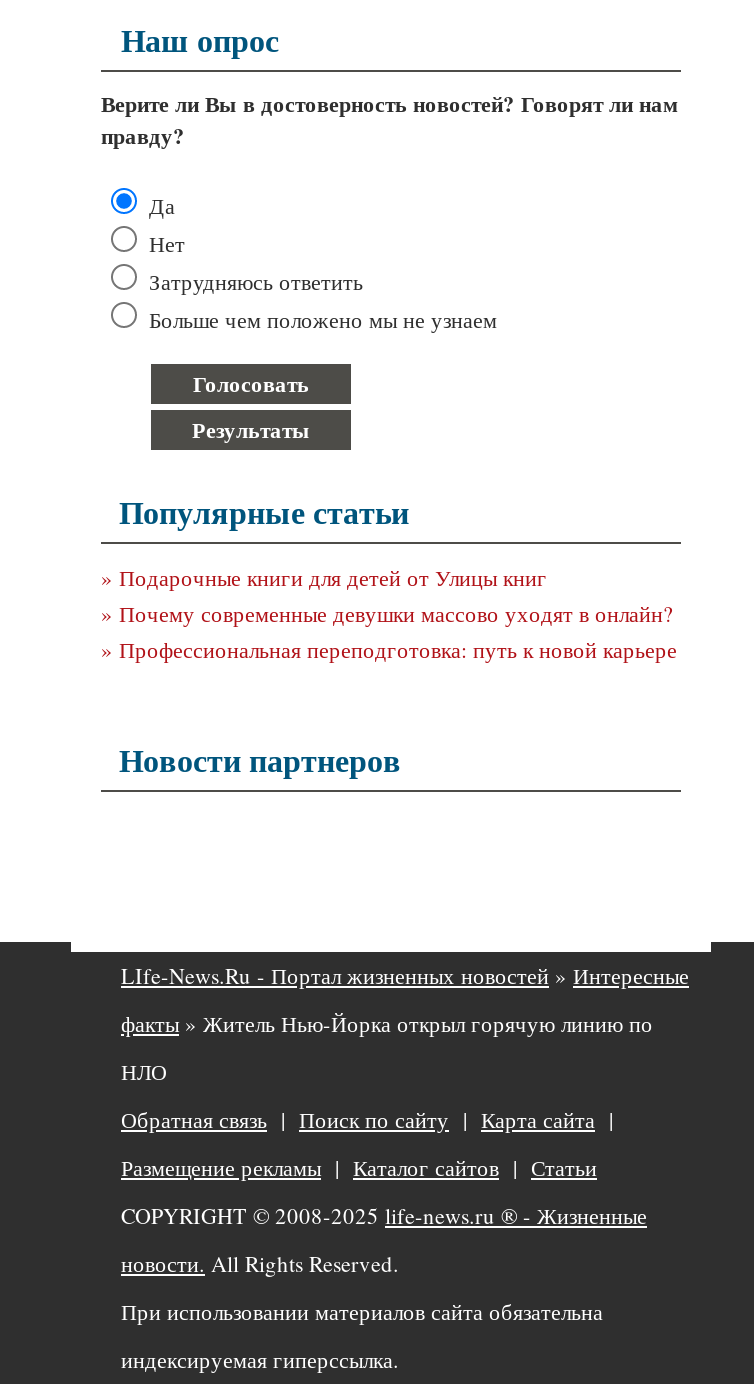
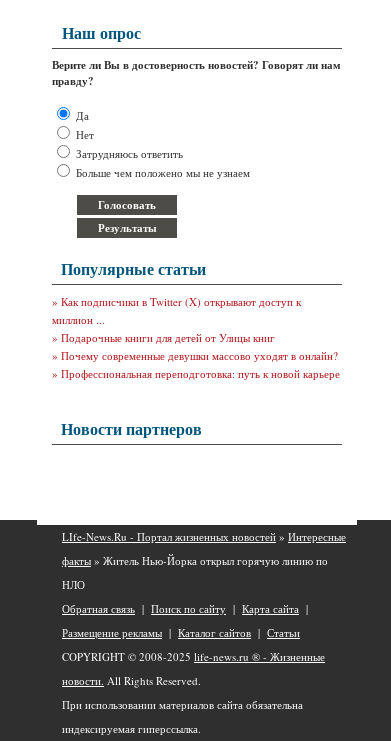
+ » Как подписчики в Twitter (X) открывают доступ к
+ миллион ...
